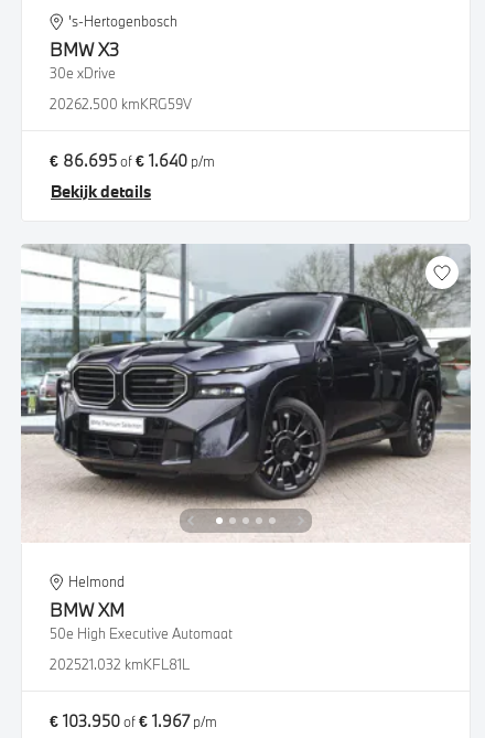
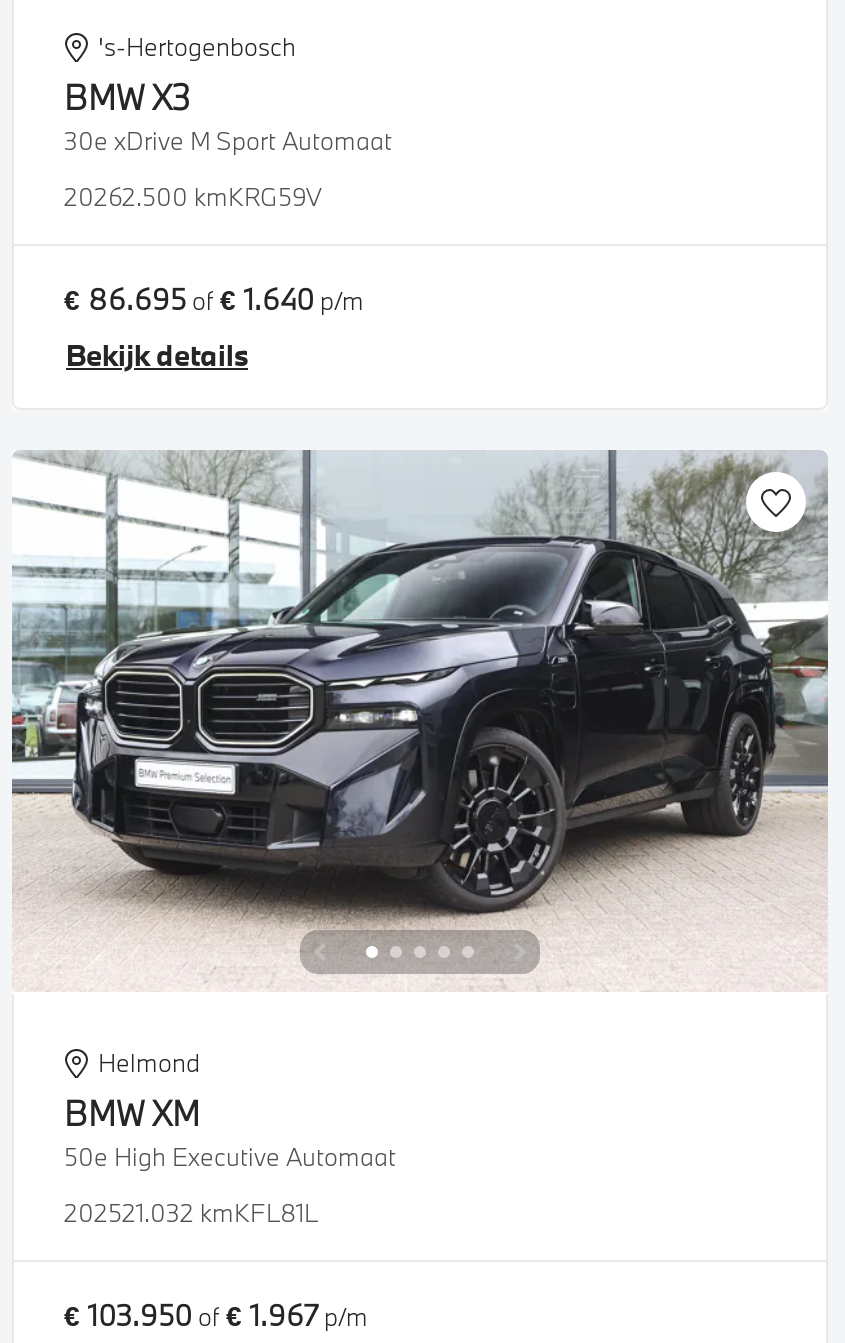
- 30e xDrive
+ 30e xDrive M Sport Automaat
